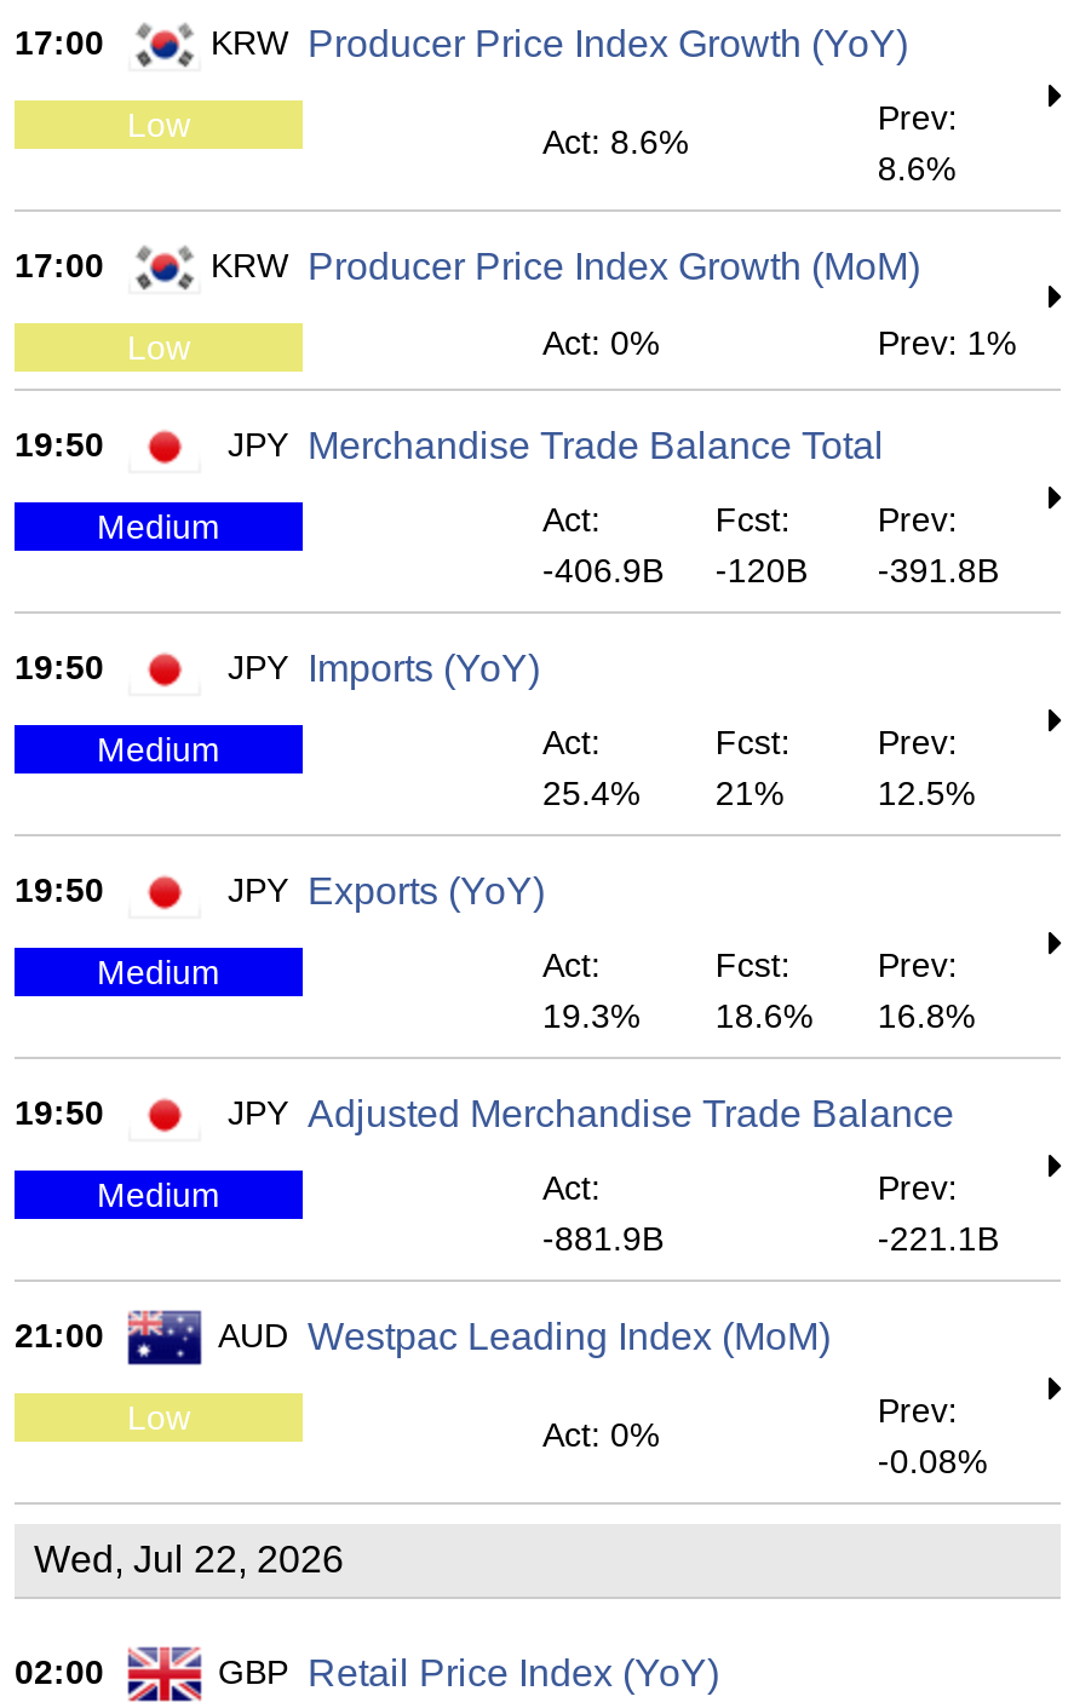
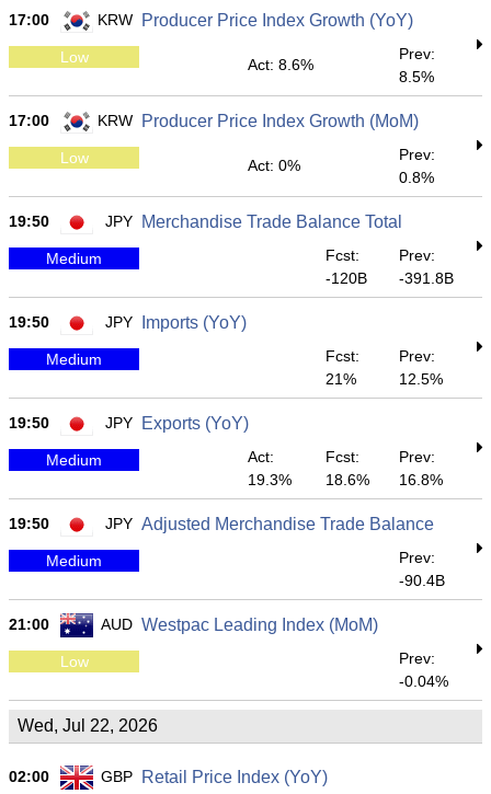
- 8.6%
+ 8.5%

- Prev: 1%
+ Prev:
+ 0.8%

- Act:
- -406.9B

- Act:
- 25.4%

- Act:
- -881.9B

- -221.1B
+ -90.4B

- Act: 0%

- -0.08%
+ -0.04%
